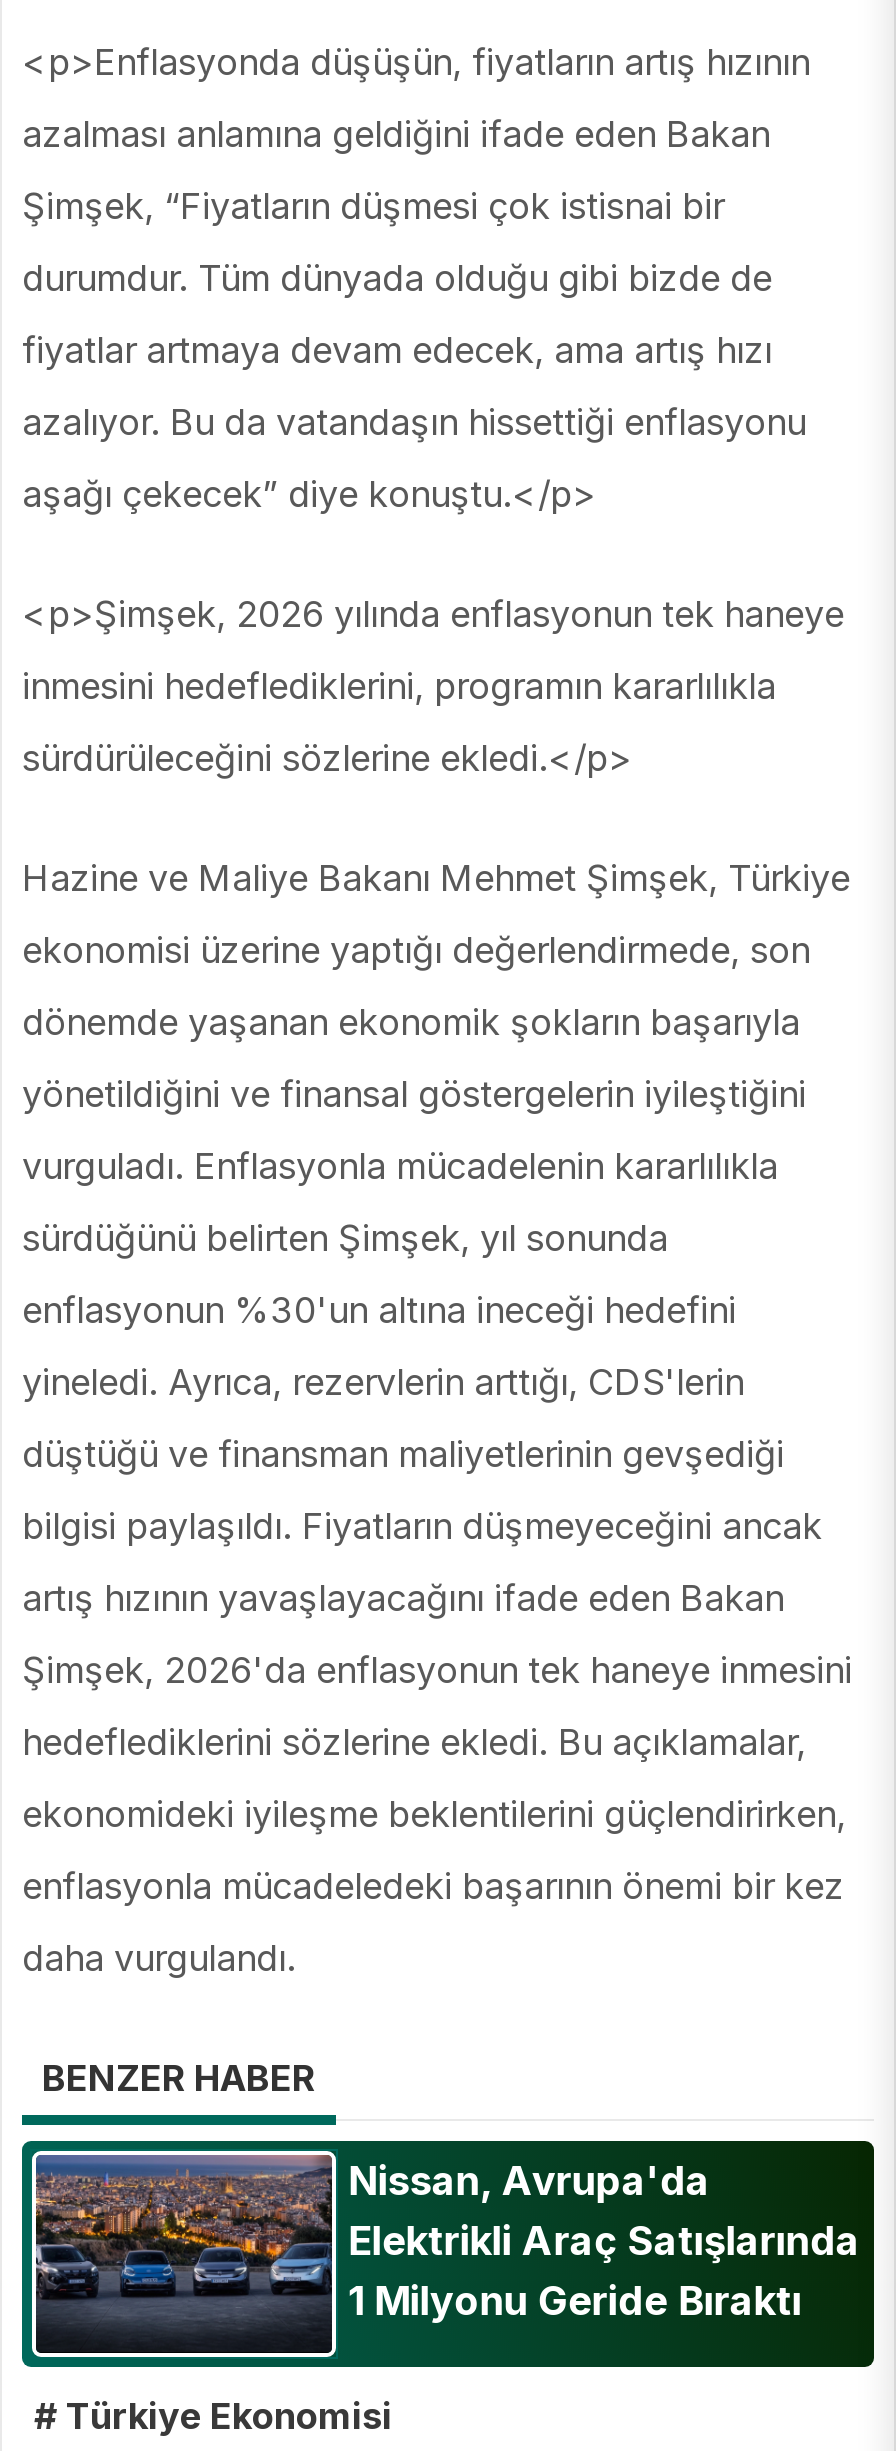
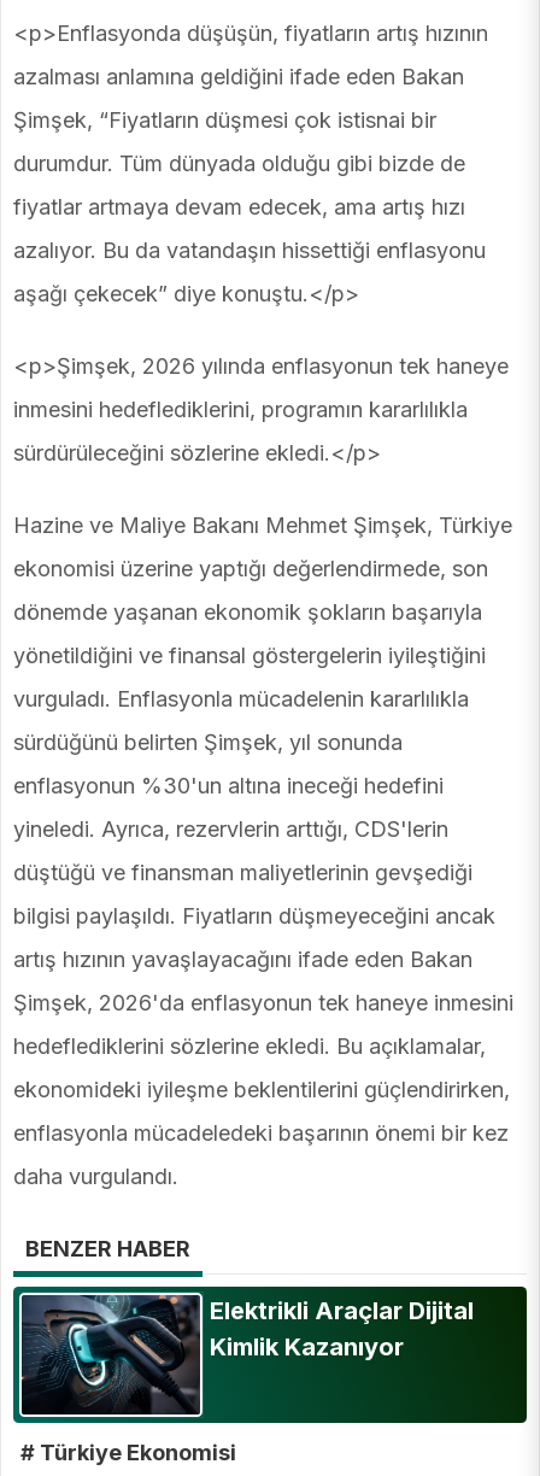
- [image]
- Nissan, Avrupa'da
- Elektrikli Araç Satışlarında
- 1 Milyonu Geride Bıraktı
+ [image]
+ Elektrikli Araçlar Dijital
+ Kimlik Kazanıyor
